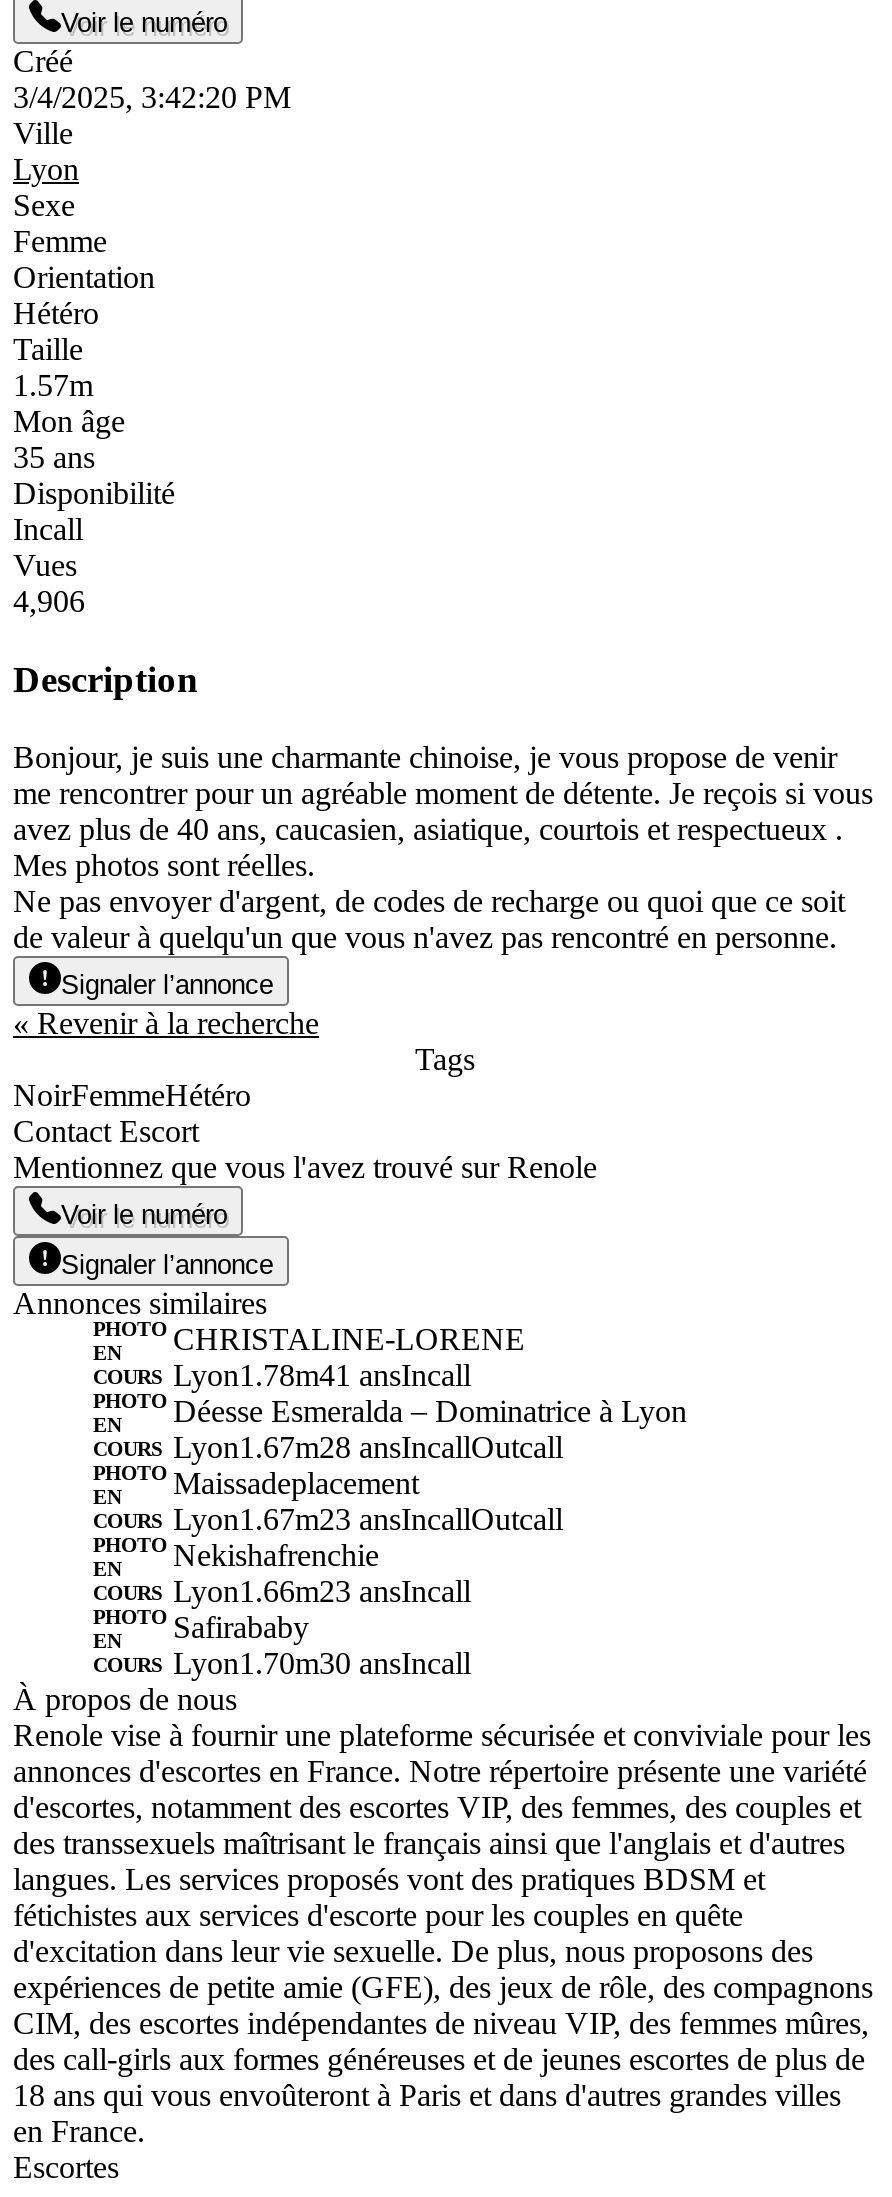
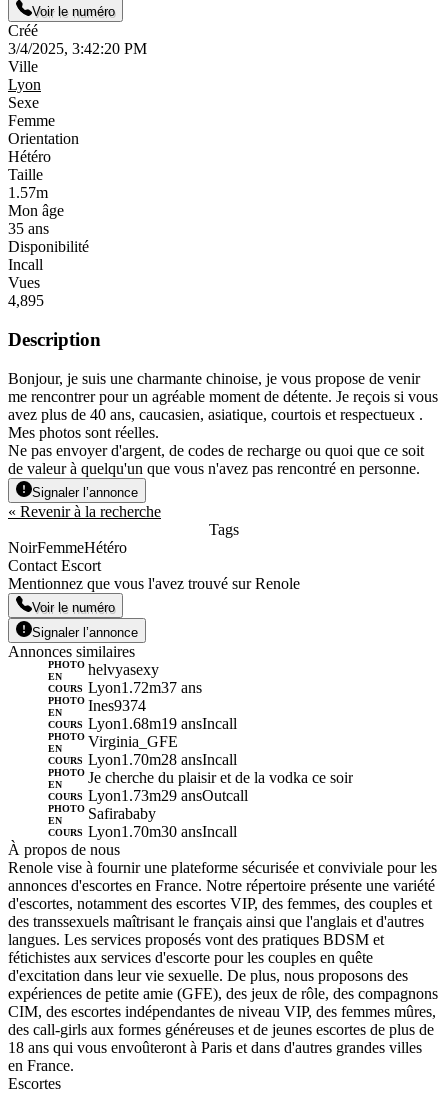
- 4,906
+ 4,895

- CHRISTALINE-LORENE
- Lyon1.78m41 ansIncall
+ helvyasexy
+ Lyon 1.72m37 ans

- Déesse Esmeralda – Dominatrice à Lyon
- Lyon1.67m28 ansIncallOutcall
+ Ines9374
+ Lyon 1.68m 19 ansIncall

- Maissadeplacement
- Lyon1.67m23 ansIncallOutcall
+ Virginia_GFE
+ Lyon 1.70m28 ansIncall

- Nekishafrenchie
- Lyon1.66m23 ansIncall
+ Je cherche du plaisir et de la vodka ce soir
+ Lyon1.73m29 ansOutcall
